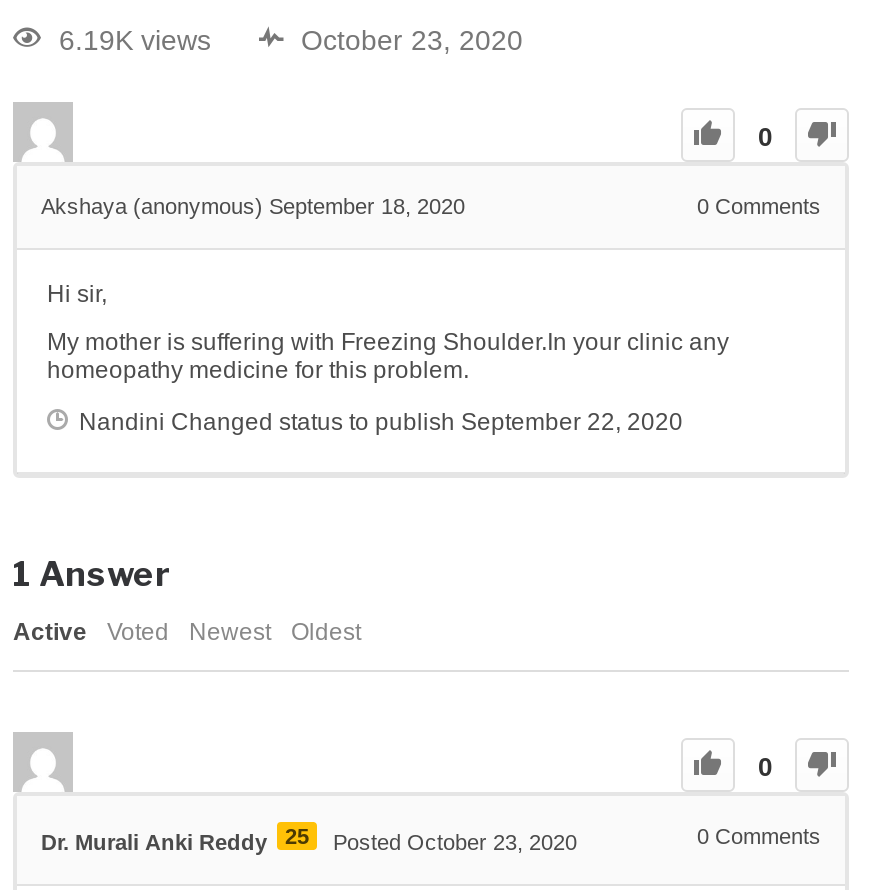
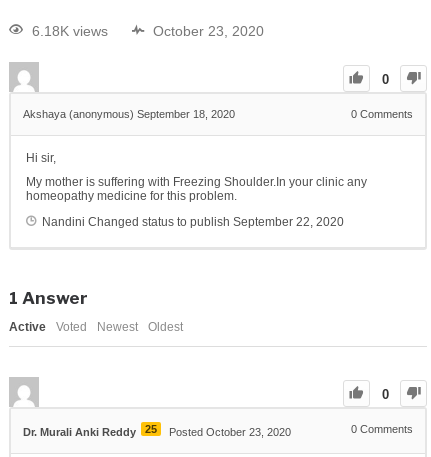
- 6.19K views
+ 6.18K views
